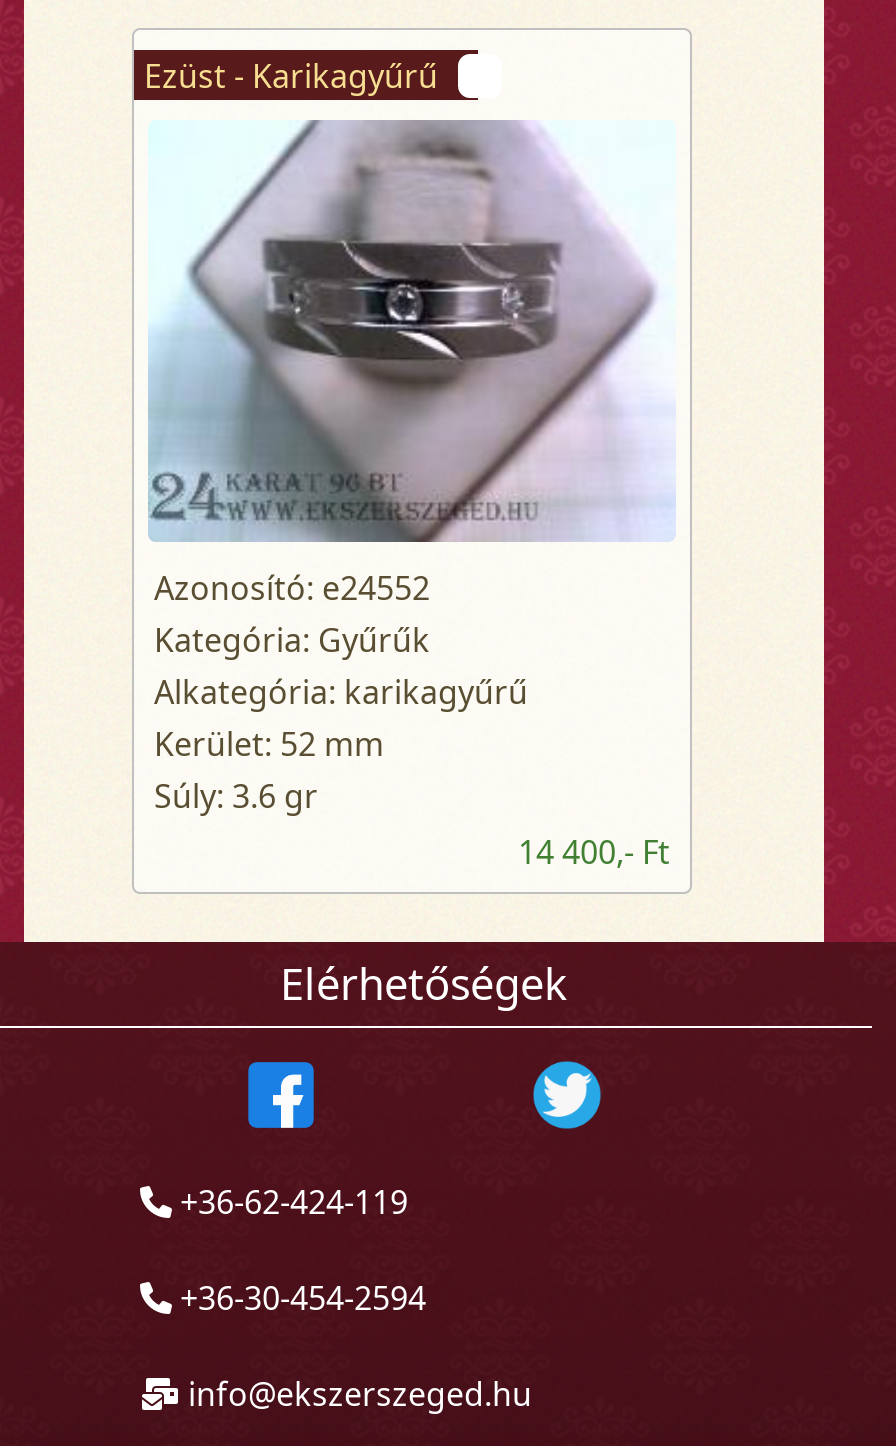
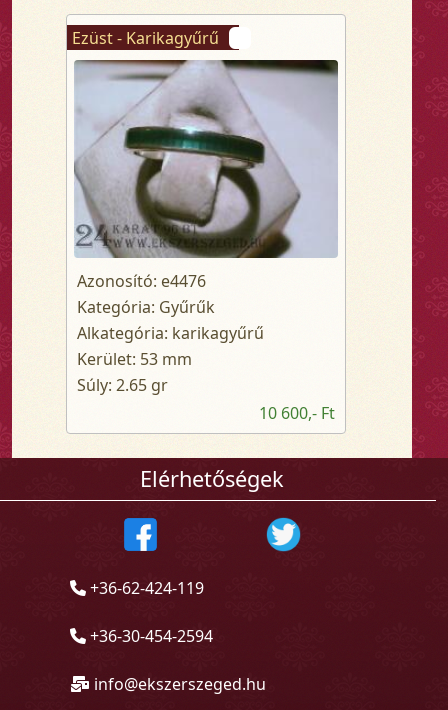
- [image]
- Azonosító: e24552
+ [image]
+ Azonosító: e4476

- Kerület: 52 mm
+ Kerület: 53 mm

- Súly: 3.6 gr
+ Súly: 2.65 gr

- 14 400,- Ft
+ 10 600,- Ft
